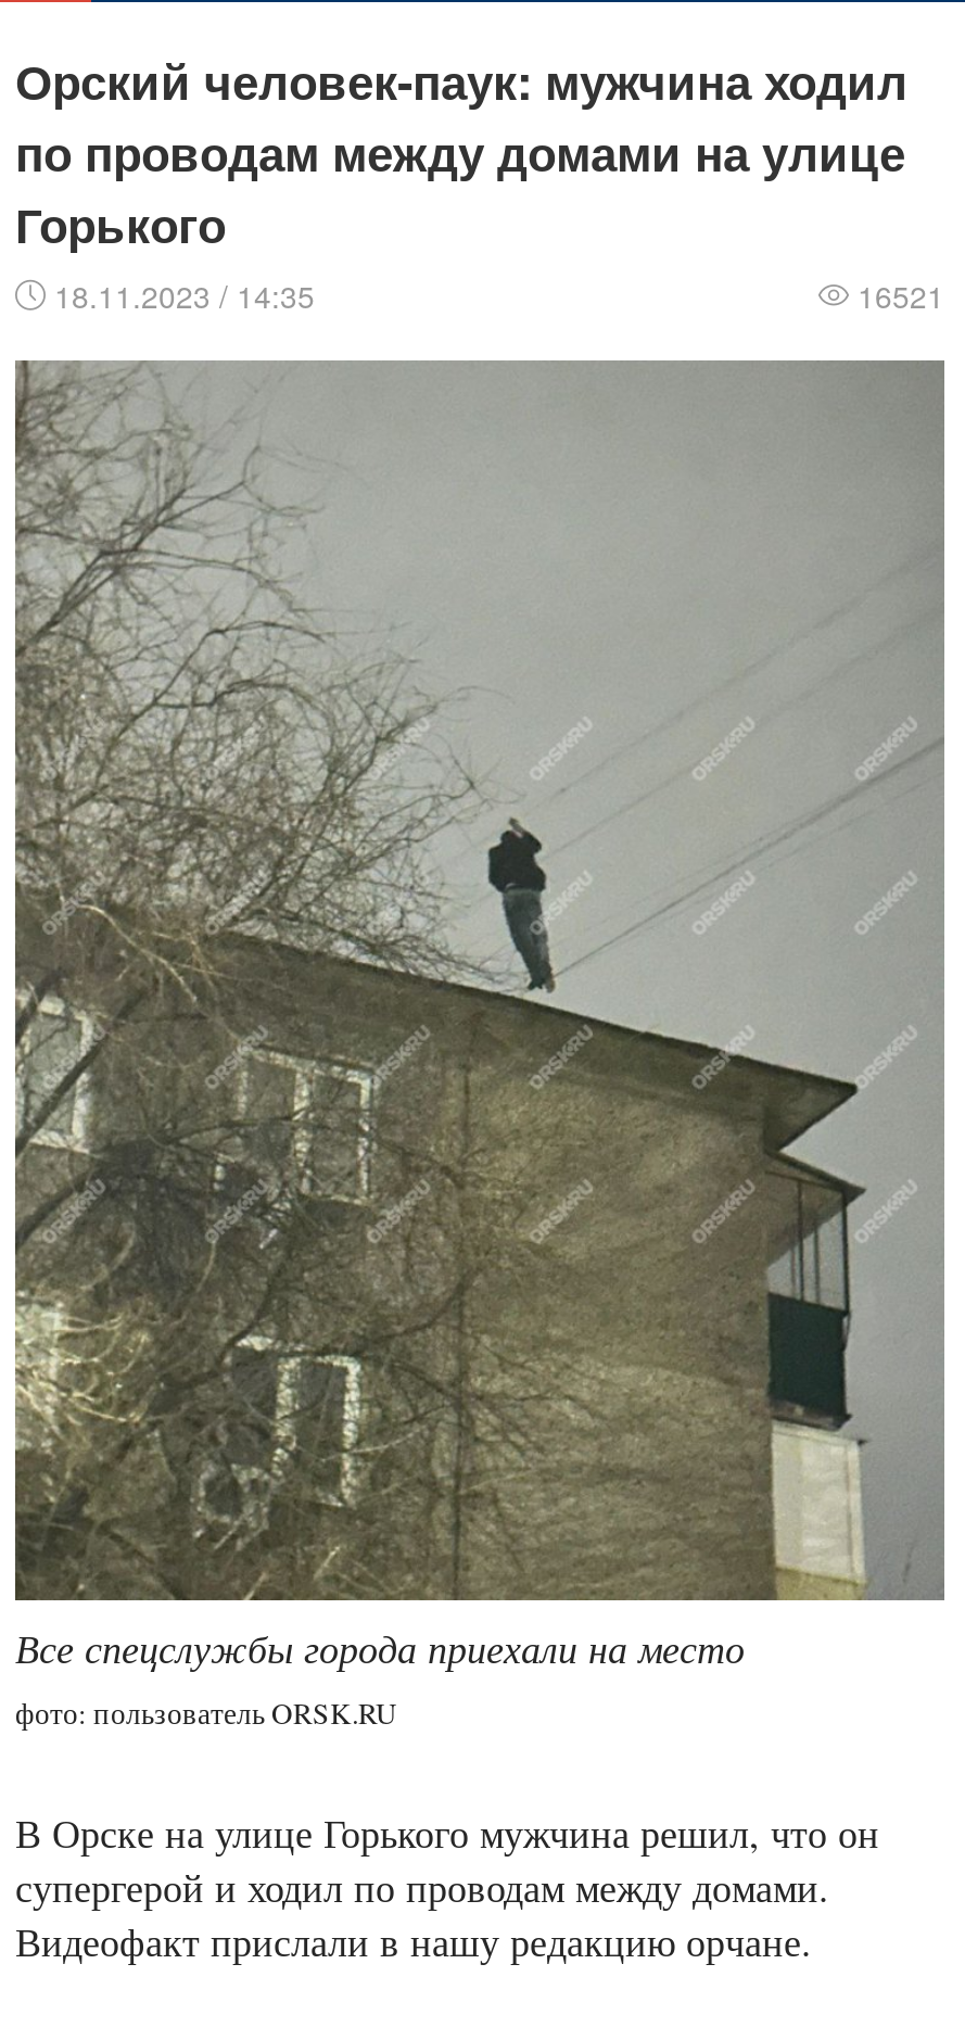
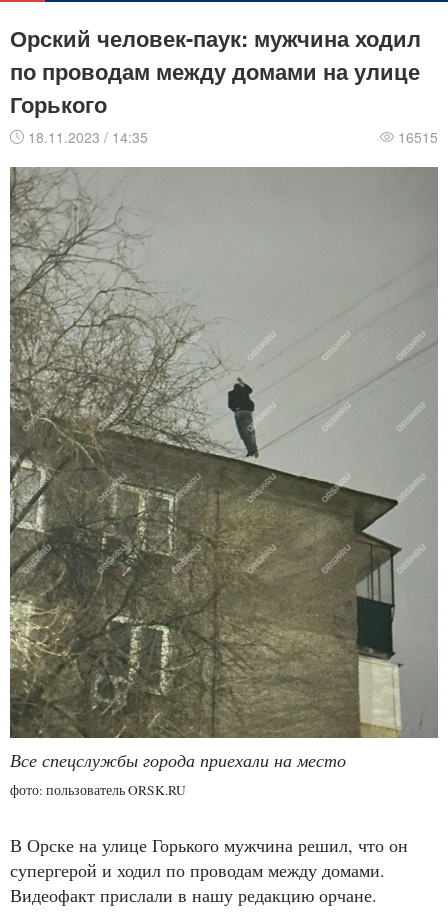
- 16521
+ 16515
